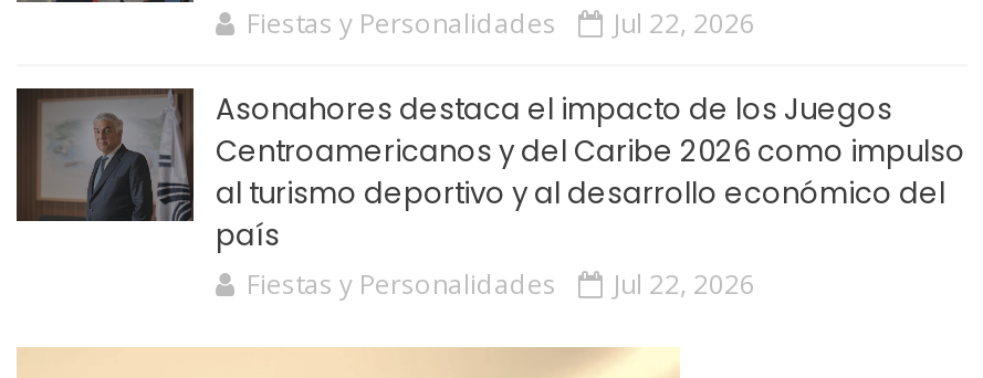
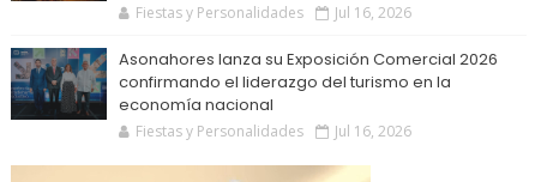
- Fiestas y Personalidades Jul 22, 2026
+ Fiestas y Personalidades Jul 16, 2026

- [image]
- Asonahores destaca el impacto de los Juegos
- Centroamericanos y del Caribe 2026 como impulso
- al turismo deportivo y al desarrollo económico del
- país
+ [image]
+ Asonahores lanza su Exposición Comercial 2026
+ confirmando el liderazgo del turismo en la
+ economía nacional

- Fiestas y Personalidades Jul 22, 2026
+ Fiestas y Personalidades Jul 16, 2026
